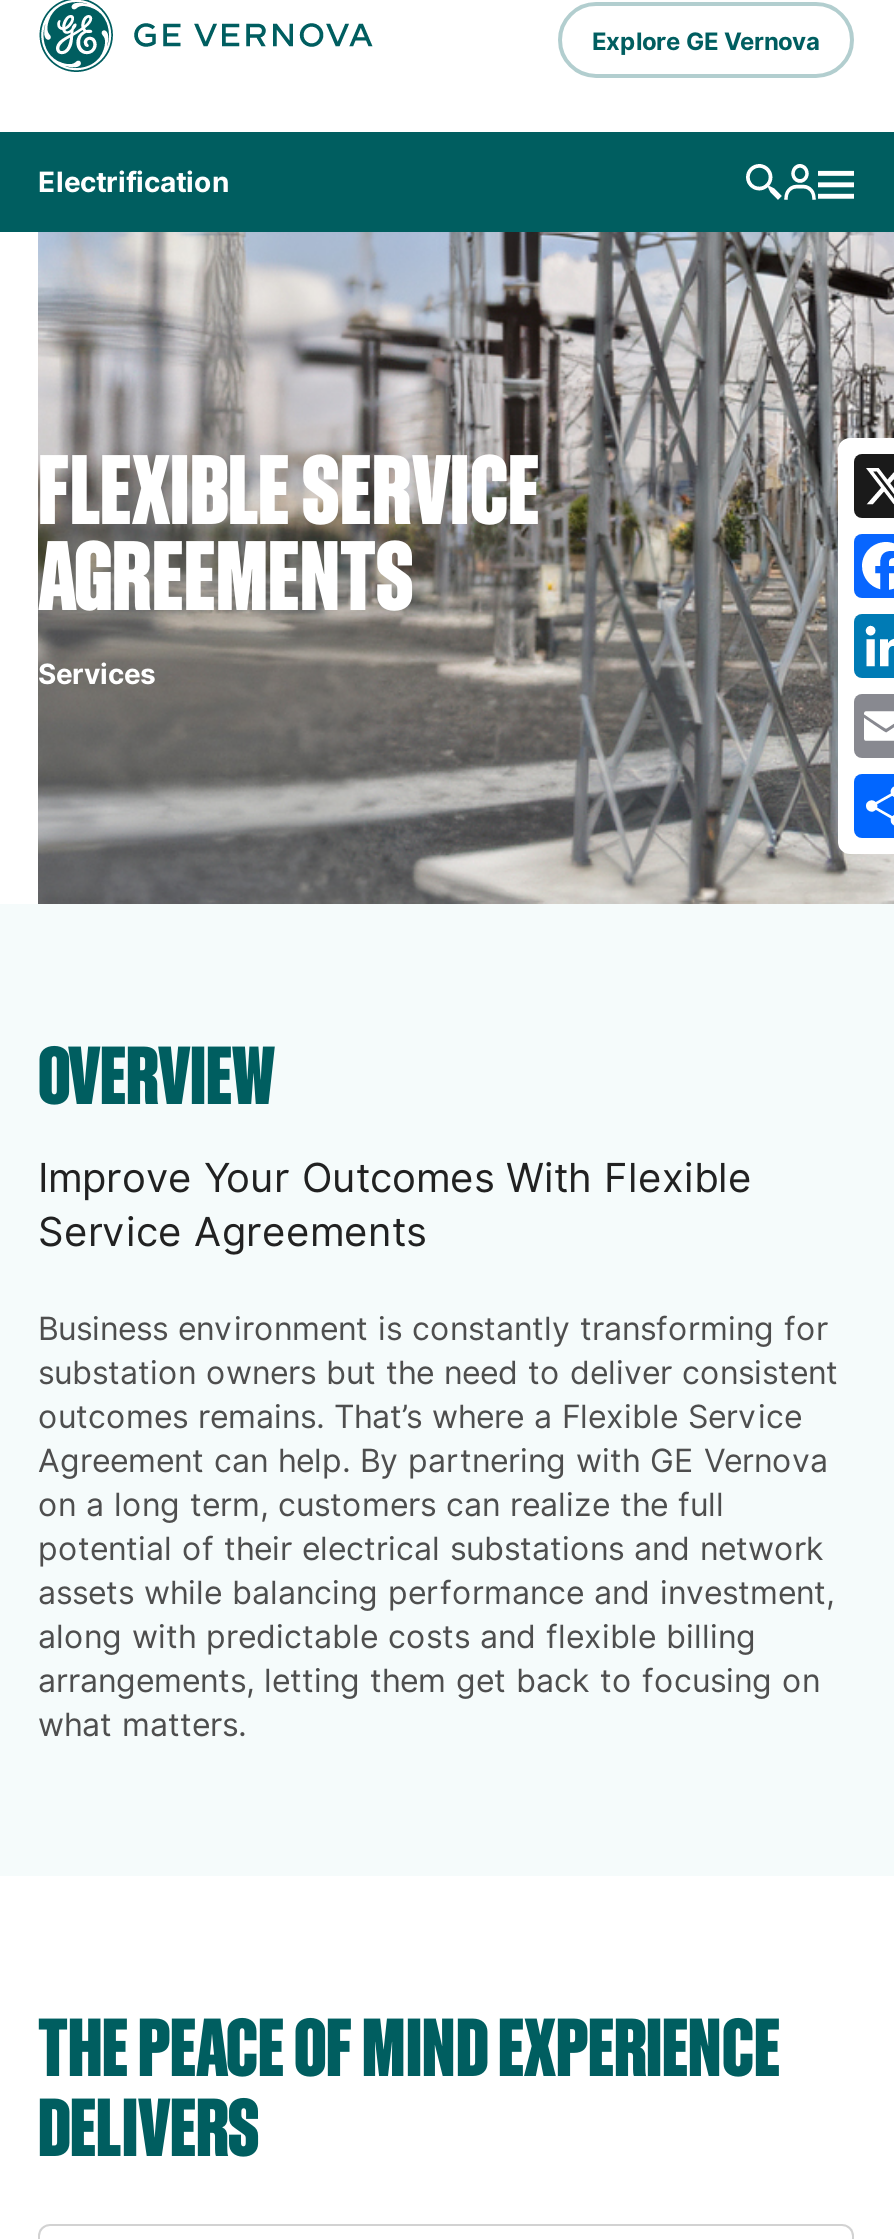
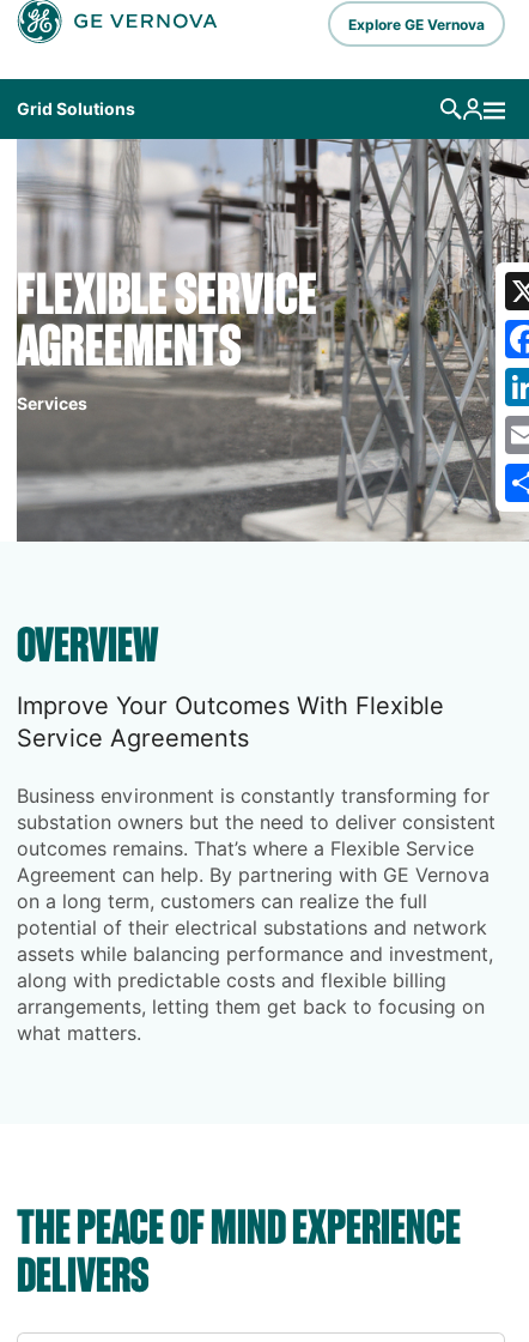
- Electrification
+ Grid Solutions
